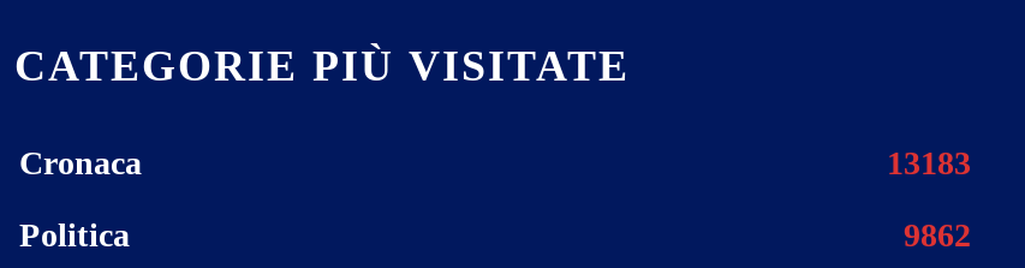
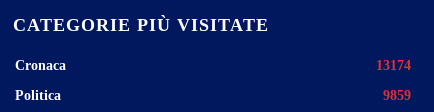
- 13183
+ 13174

- 9862
+ 9859
